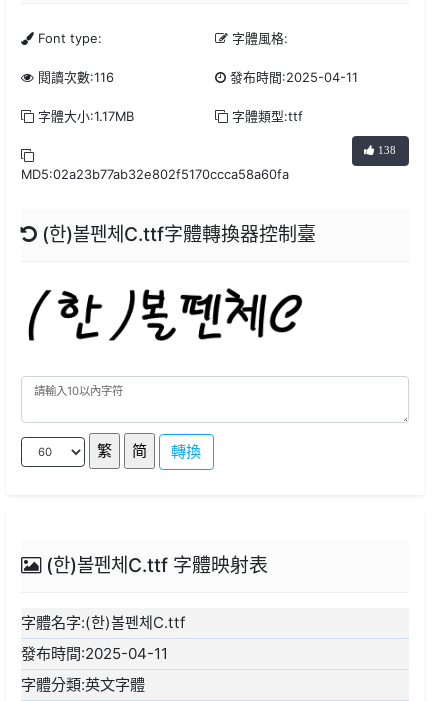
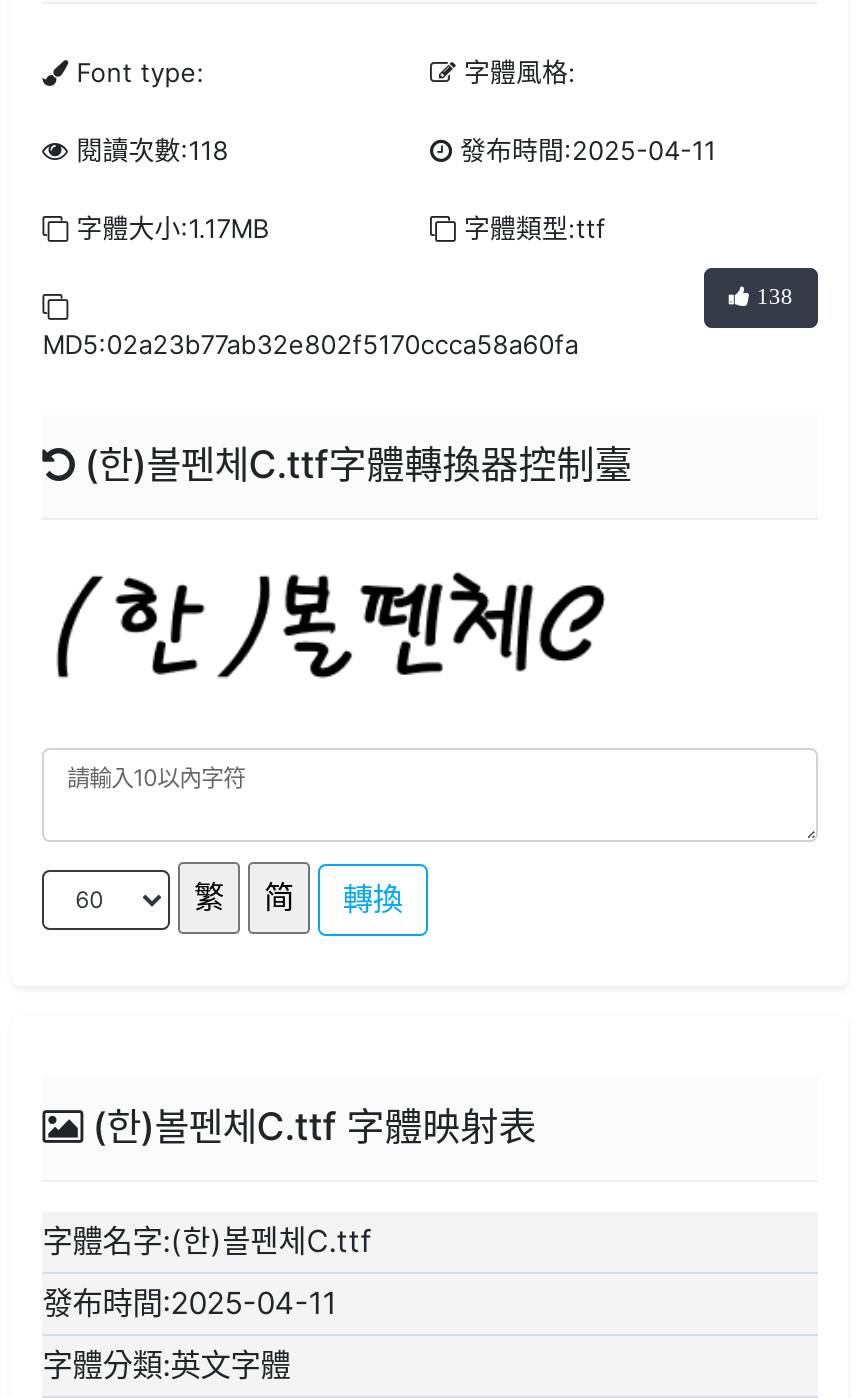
- 閱讀次數:116
+ 閱讀次數:118
